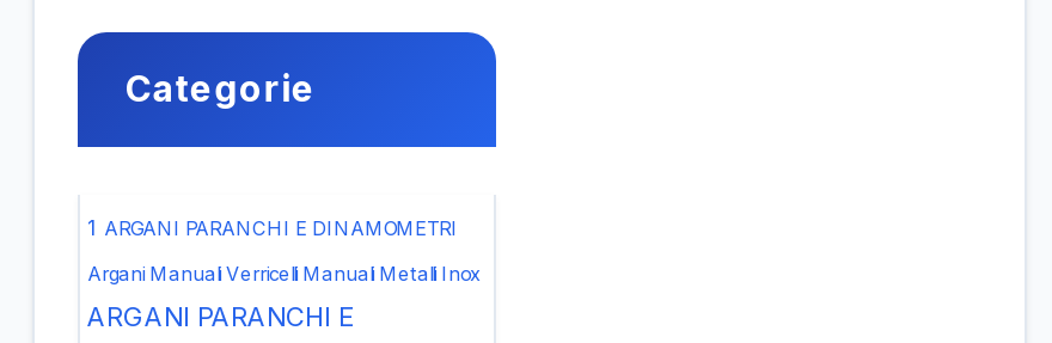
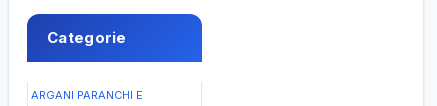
- 1 ARGANI PARANCHI E DINAMOMETRI
- Argani Manuali Verricelli Manuali Metalli Inox
